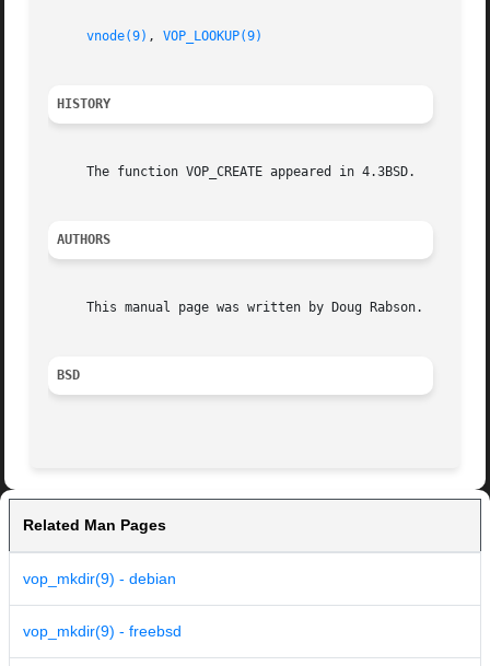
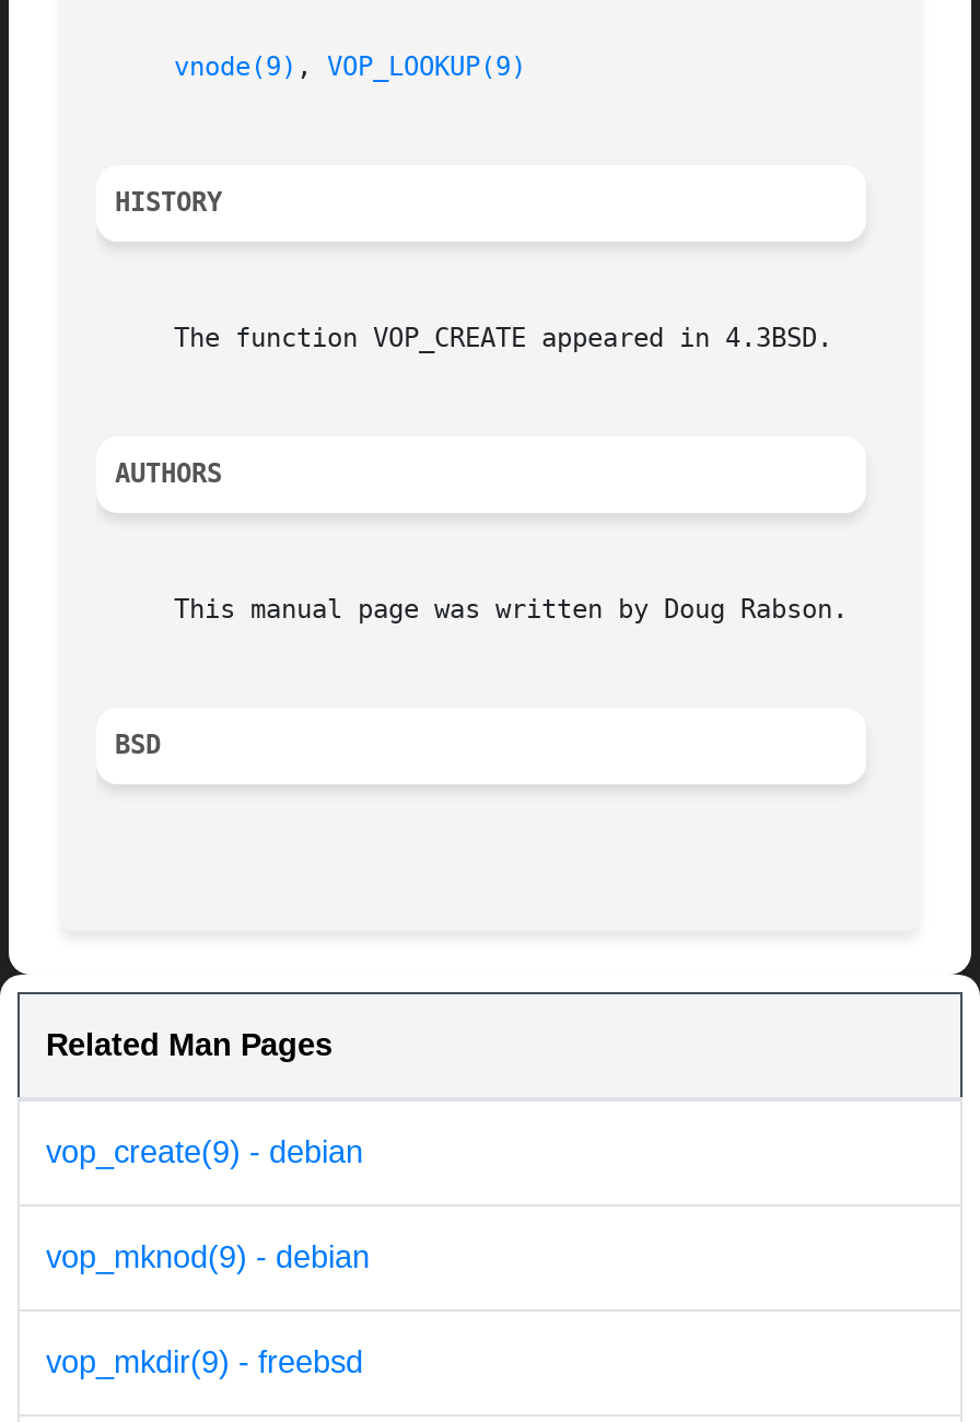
- vop_mkdir(9) - debian
+ vop_create(9) - debian
+ vop_mknod(9) - debian
